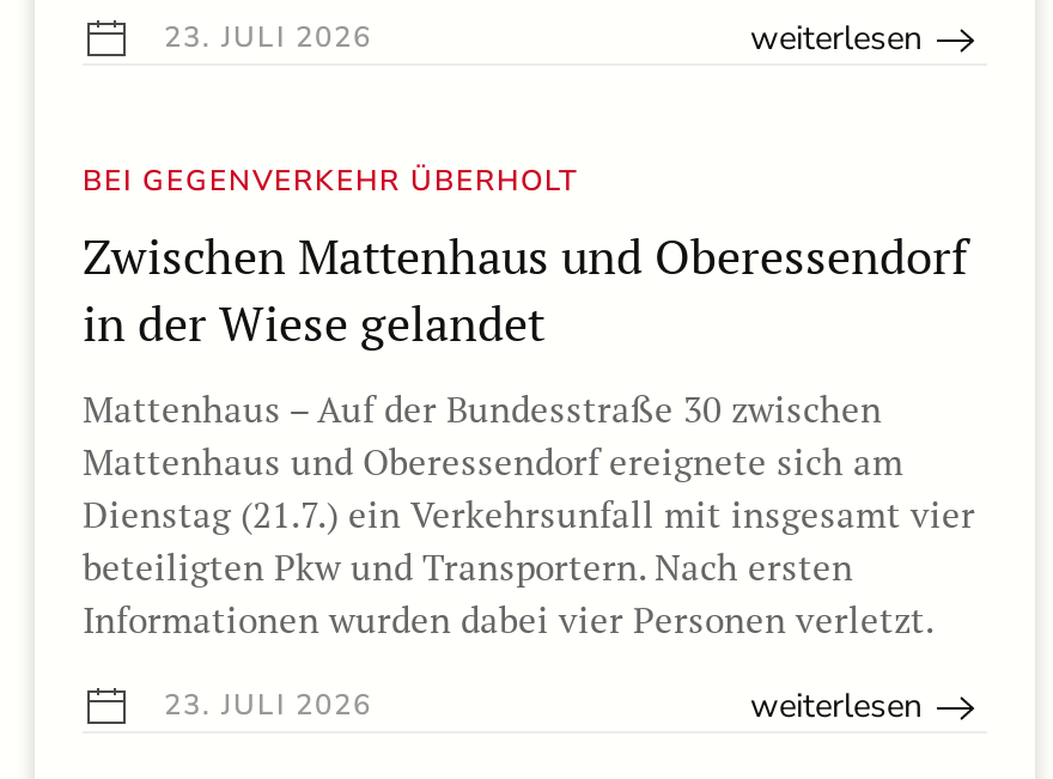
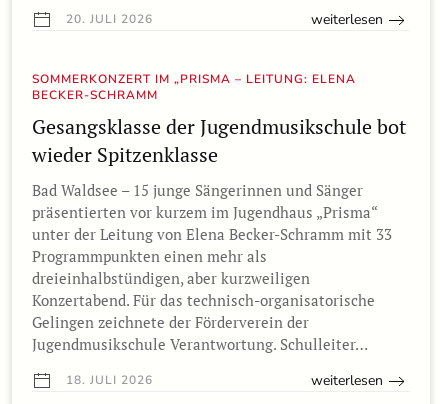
- 23. JULI 2026
+ 20. JULI 2026

- BEI GEGENVERKEHR ÜBERHOLT
- Zwischen Mattenhaus und Oberessendorf
- in der Wiese gelandet
- Mattenhaus – Auf der Bundesstraße 30 zwischen
- Mattenhaus und Oberessendorf ereignete sich am
- Dienstag (21.7.) ein Verkehrsunfall mit insgesamt vier
- beteiligten Pkw und Transportern. Nach ersten
- Informationen wurden dabei vier Personen verletzt.
+ SOMMERKONZERT IM „PRISMA – LEITUNG: ELENA
+ BECKER-SCHRAMM
+ Gesangsklasse der Jugendmusikschule bot
+ wieder Spitzenklasse
+ Bad Waldsee – 15 junge Sängerinnen und Sänger
+ präsentierten vor kurzem im Jugendhaus „Prisma“
+ unter der Leitung von Elena Becker-Schramm mit 33
+ Programmpunkten einen mehr als
+ dreieinhalbstündigen, aber kurzweiligen
+ Konzertabend. Für das technisch-organisatorische
+ Gelingen zeichnete der Förderverein der
+ Jugendmusikschule Verantwortung. Schulleiter…

- 23. JULI 2026
+ 18. JULI 2026
